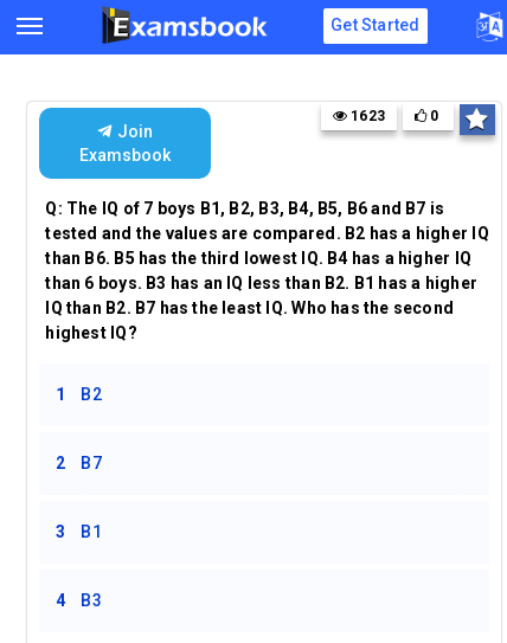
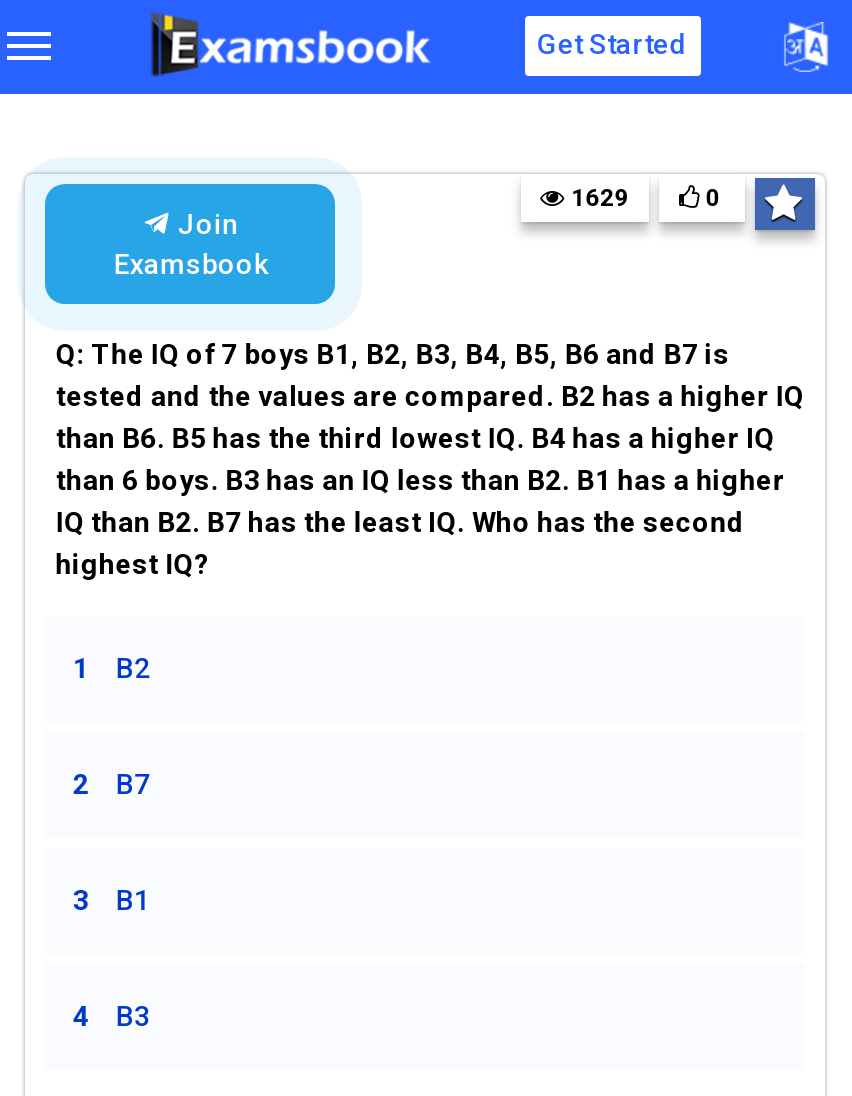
- 1623
+ 1629
